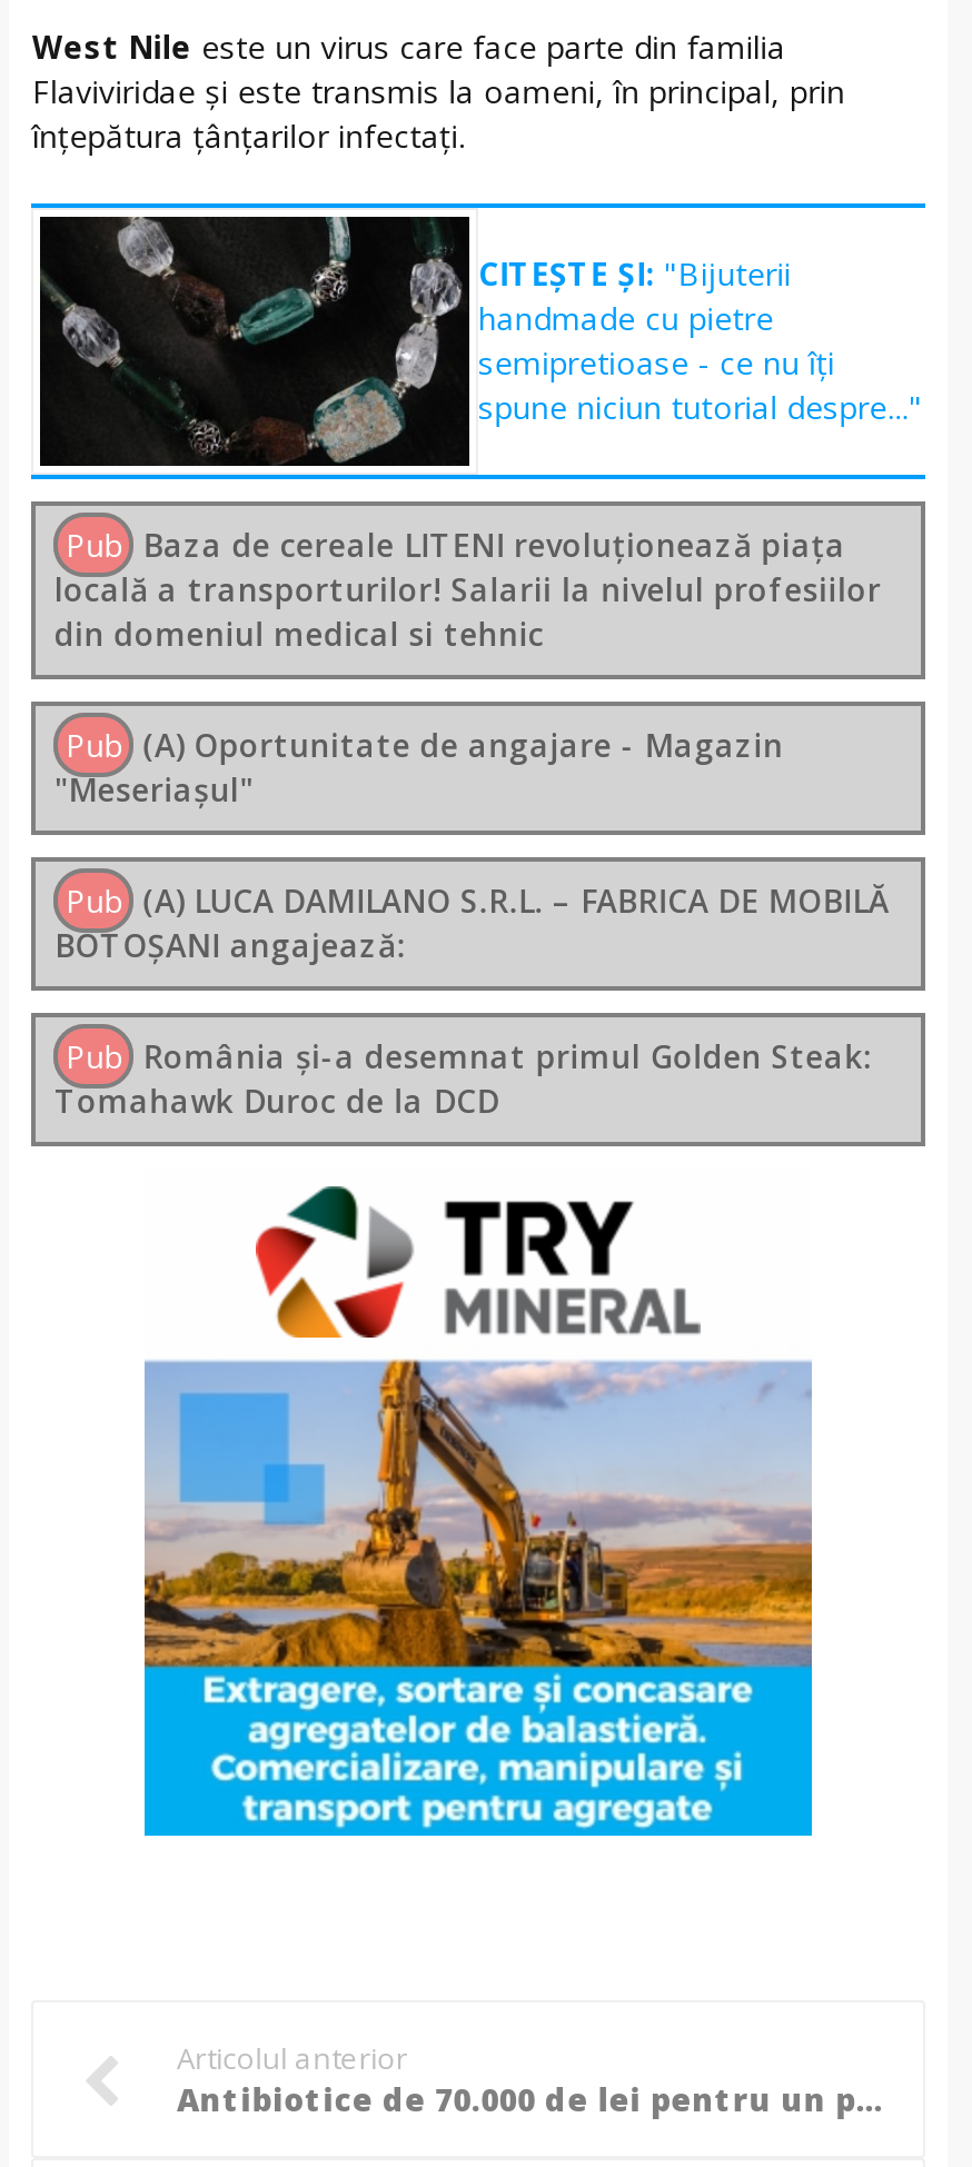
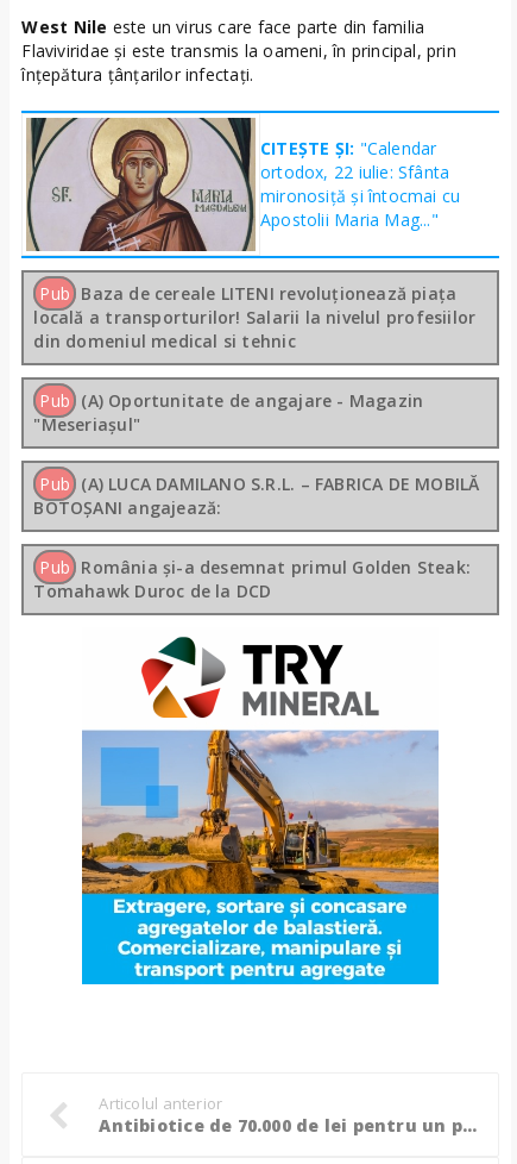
- [image]
- CITEȘTE ȘI: "Bijuterii
- handmade cu pietre
- semipretioase - ce nu îți
- spune niciun tutorial despre..."
+ [image]
+ CITEȘTE ȘI: "Calendar
+ ortodox, 22 iulie: Sfânta
+ mironosiţă şi întocmai cu
+ Apostolii Maria Mag..."
